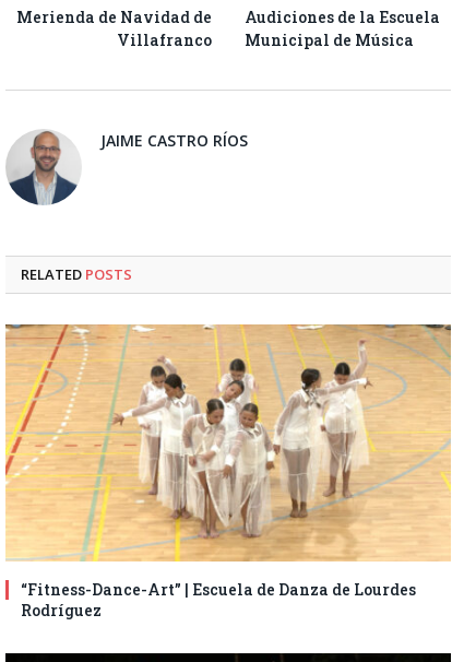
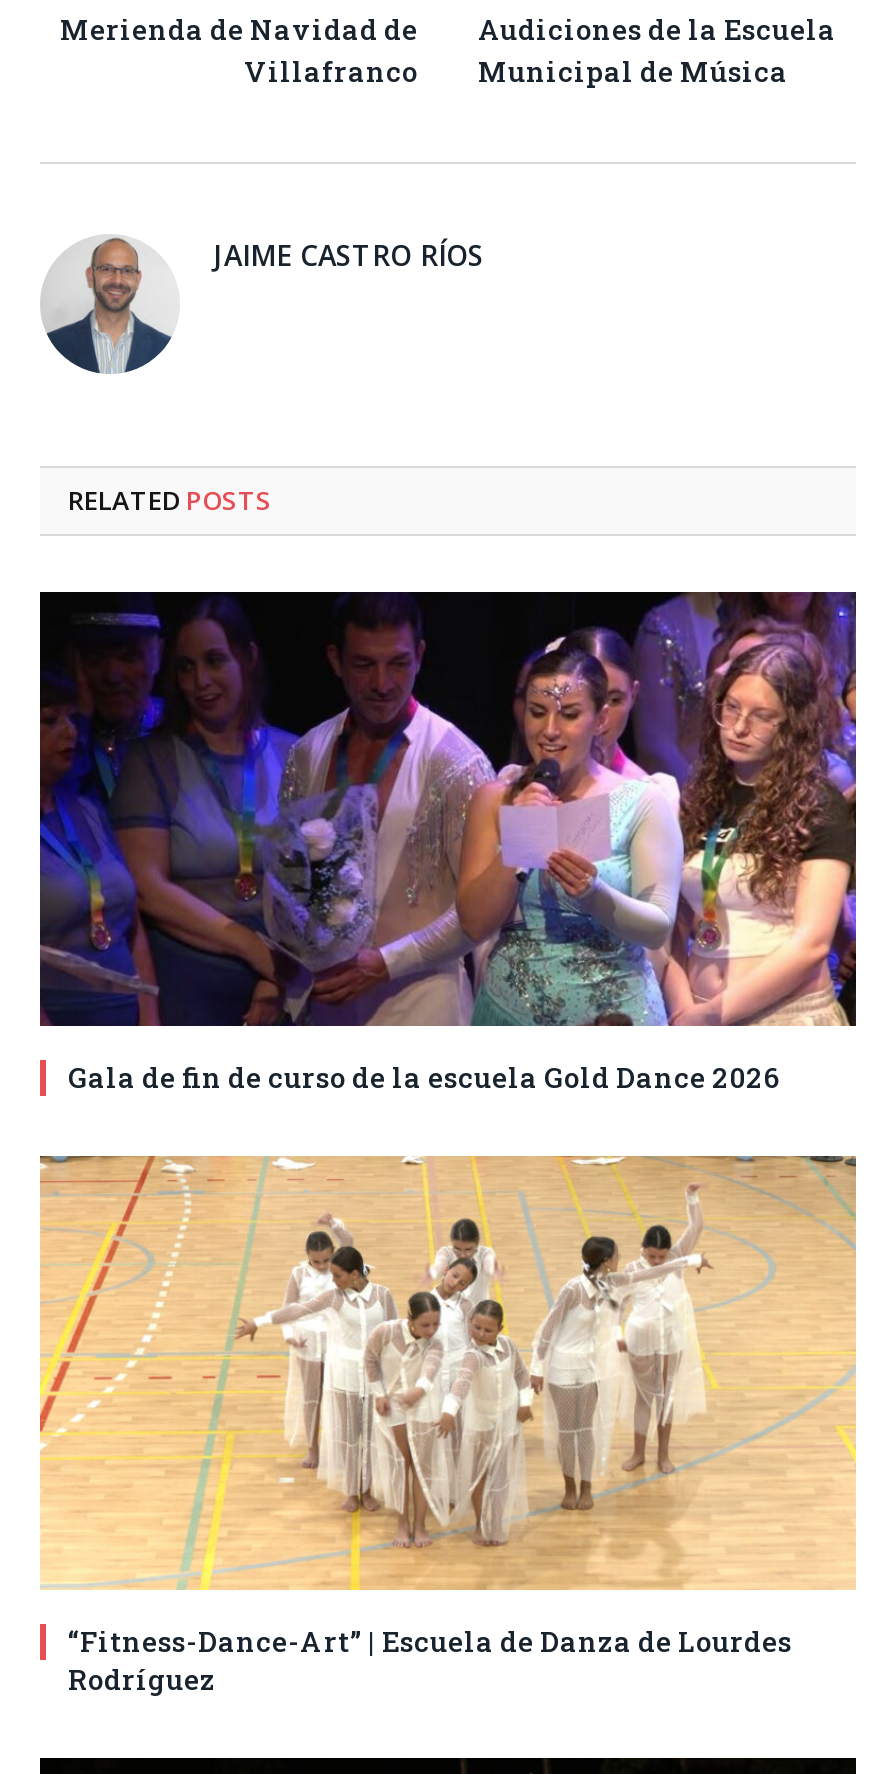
+ [image]
+ Gala de fin de curso de la escuela Gold Dance 2026
